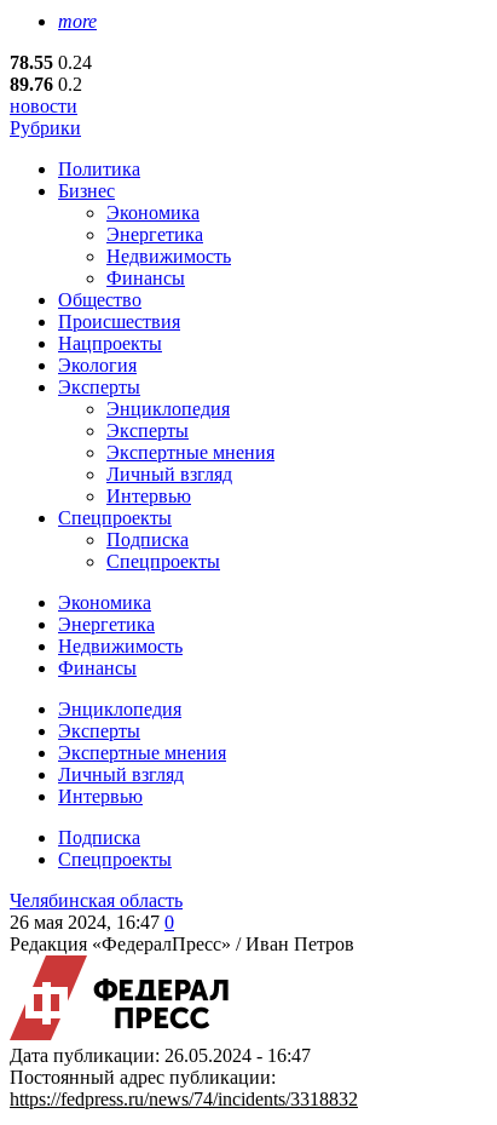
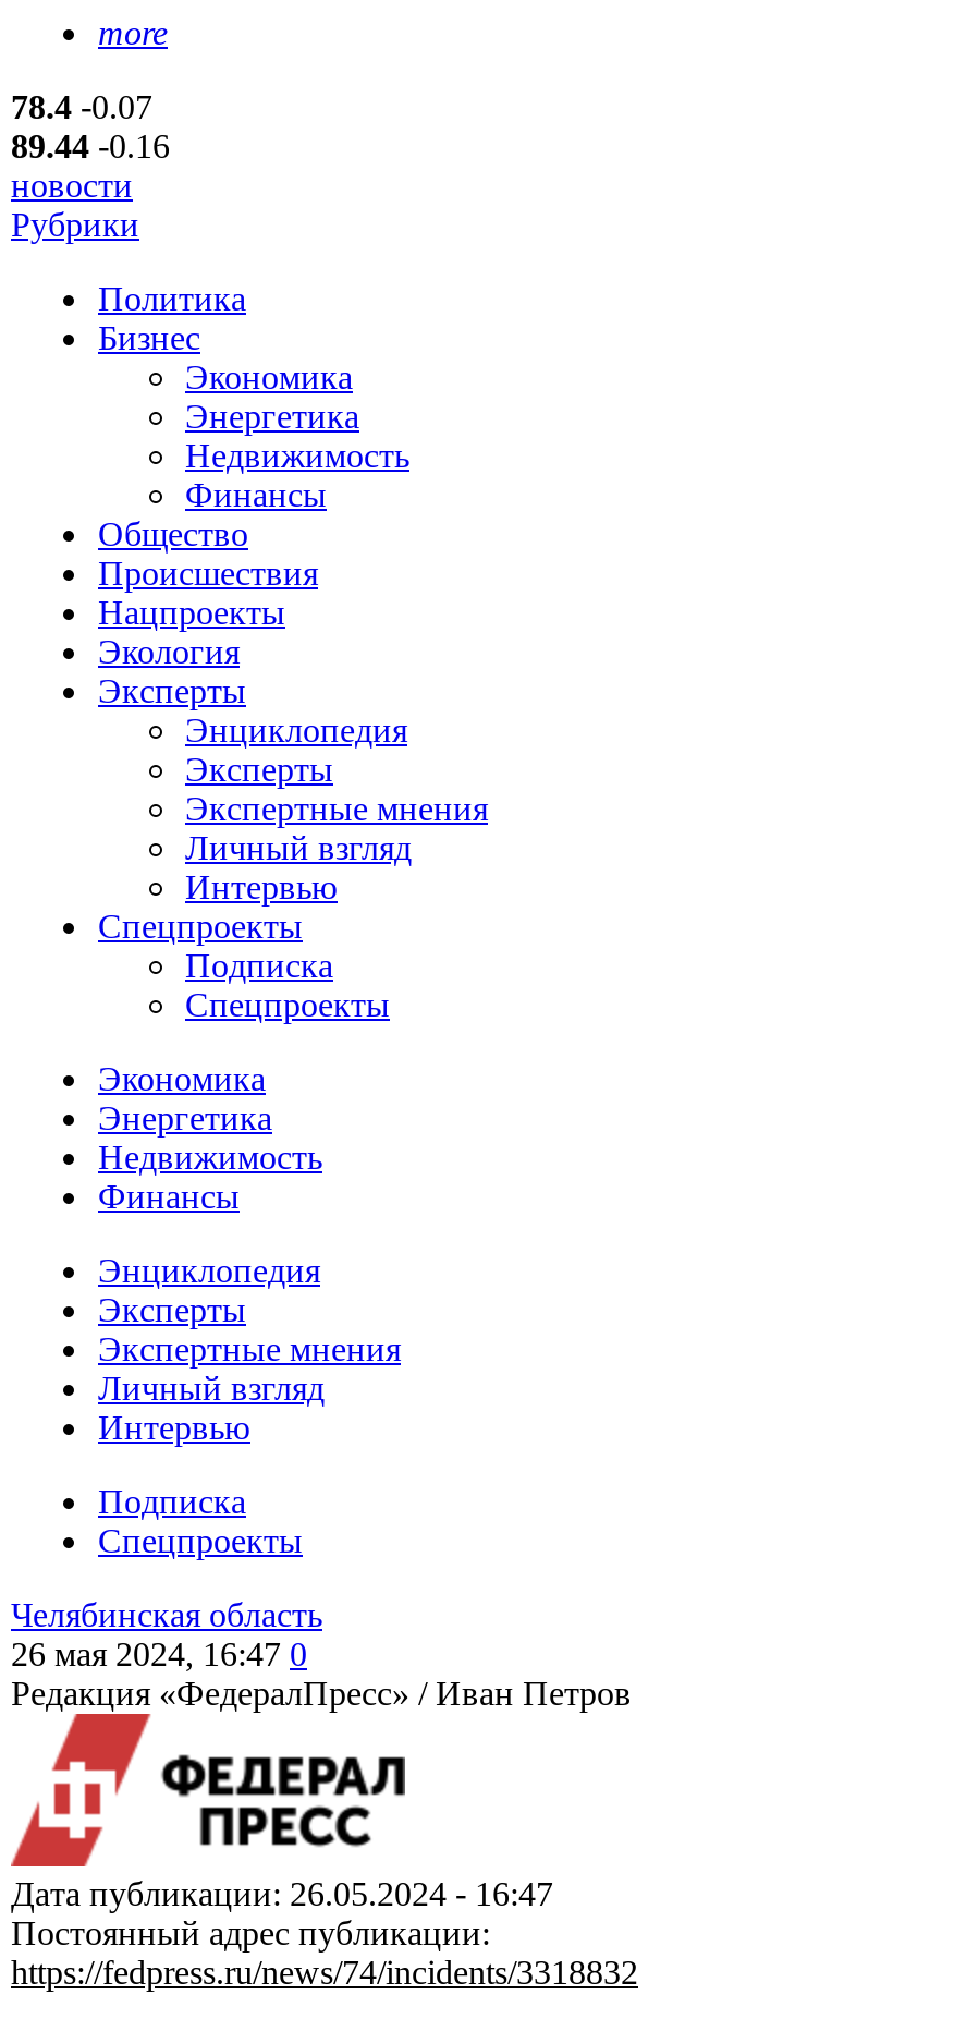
- 78.55 0.24
+ 78.4 -0.07

- 89.76 0.2
+ 89.44 -0.16
